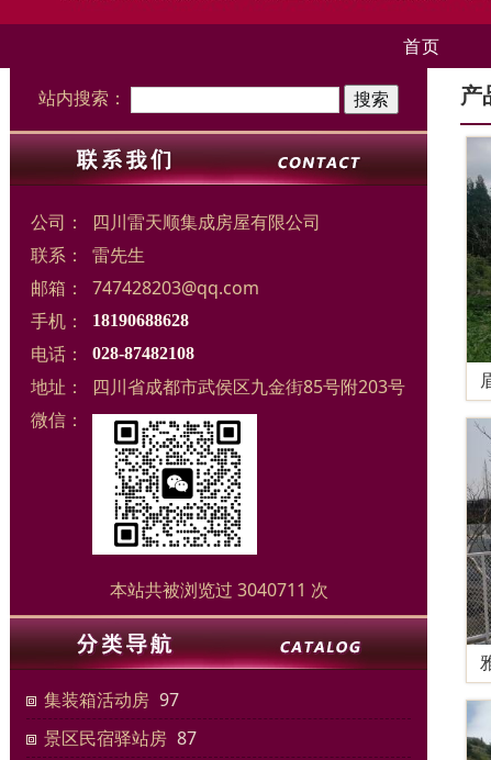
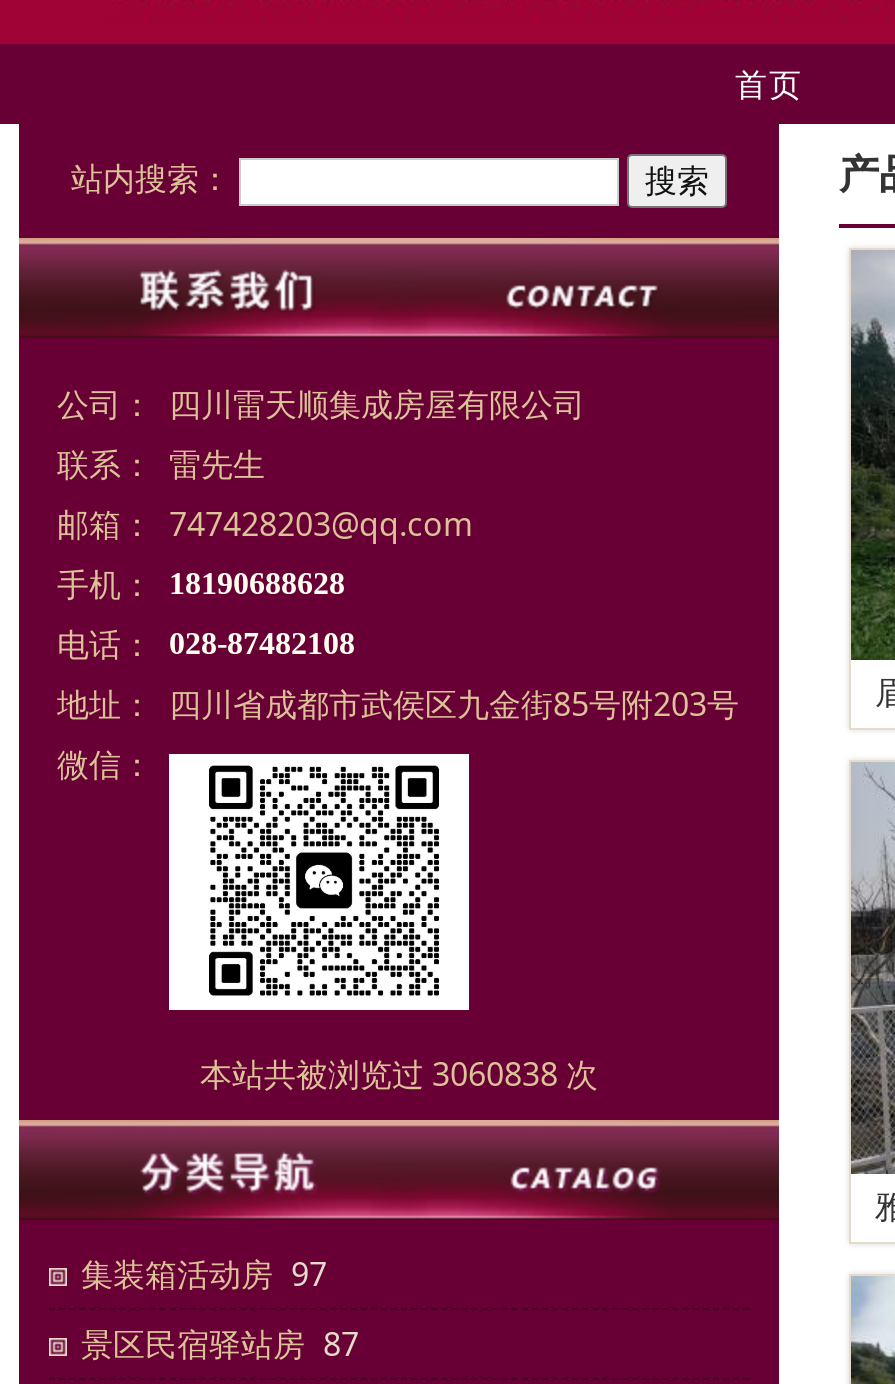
- 本站共被浏览过 3040711 次
+ 本站共被浏览过 3060838 次
